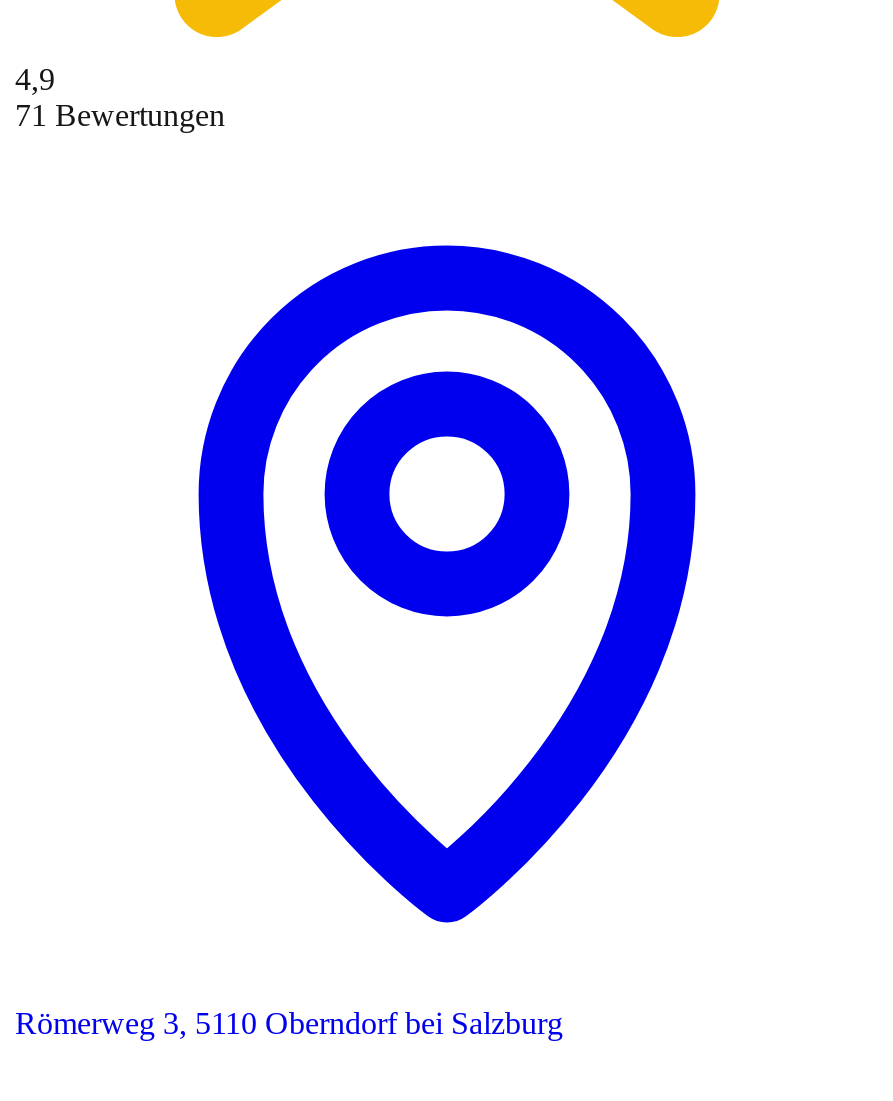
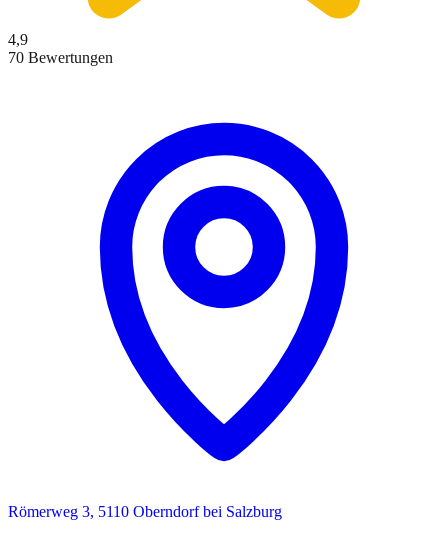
- 71 Bewertungen
+ 70 Bewertungen
